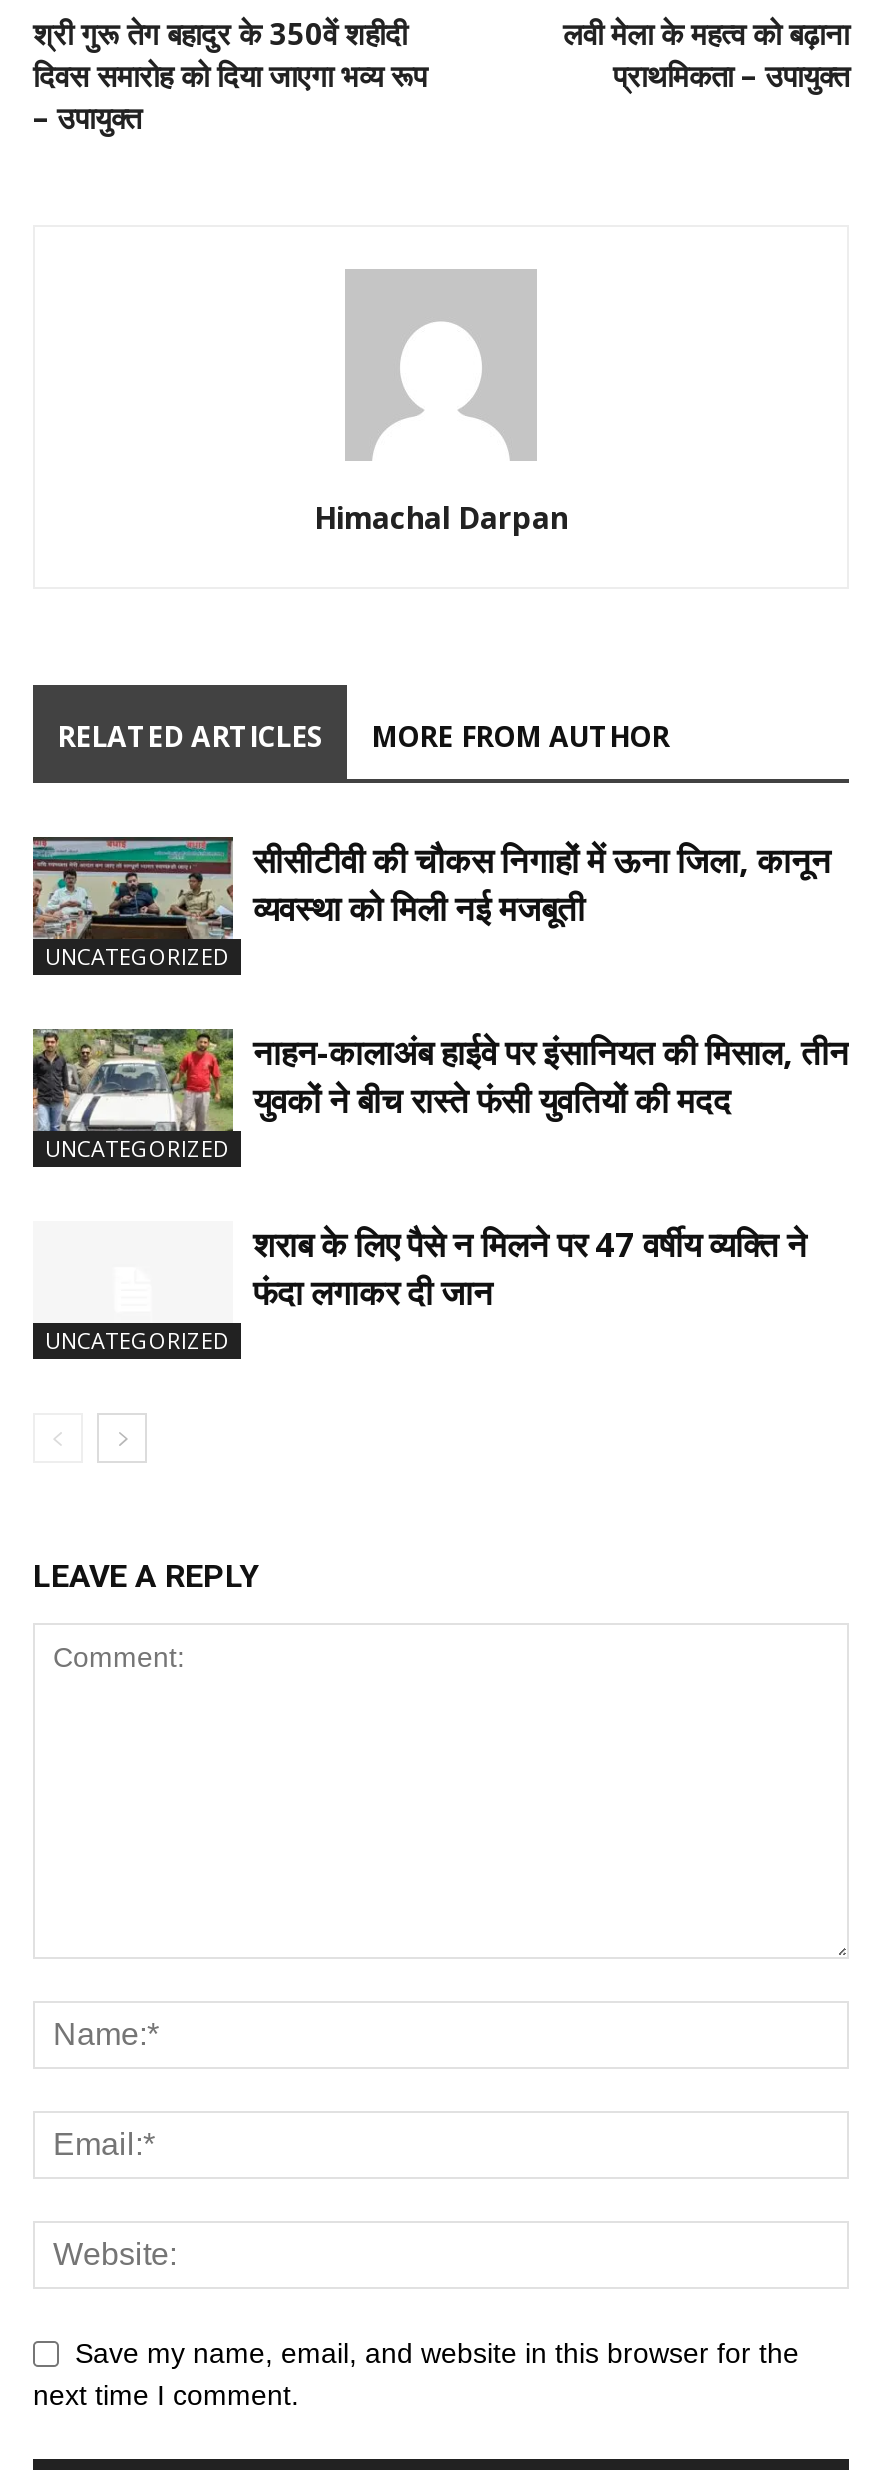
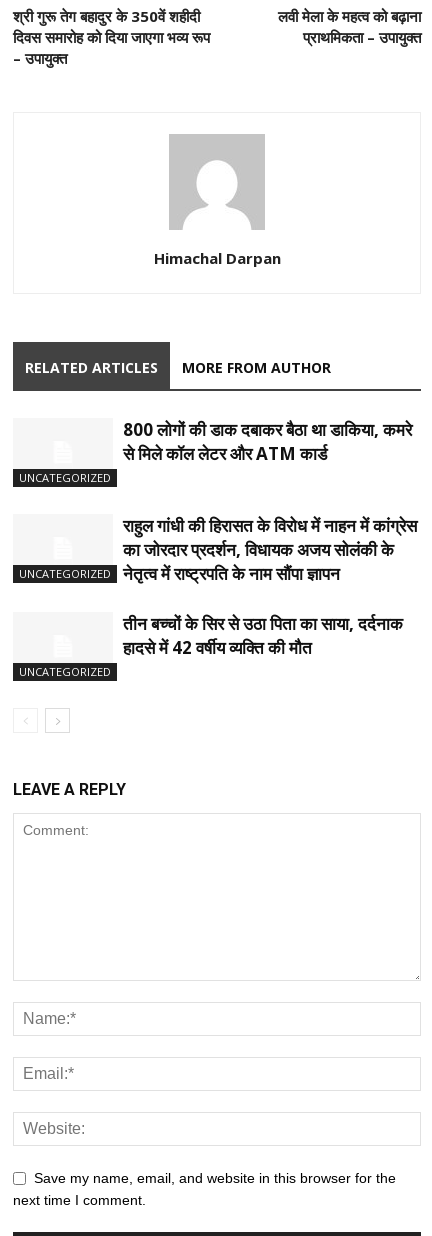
- [image]

- सीसीटीवी की चौकस निगाहों में ऊना जिला, कानून
- व्यवस्था को मिली नई मजबूती
+ 800 लोगों की डाक दबाकर बैठा था डाकिया, कमरे
+ से मिले कॉल लेटर और ATM कार्ड

- [image]

- नाहन-कालाअंब हाईवे पर इंसानियत की मिसाल, तीन
- युवकों ने बीच रास्ते फंसी युवतियों की मदद
+ राहुल गांधी की हिरासत के विरोध में नाहन में कांग्रेस
+ का जोरदार प्रदर्शन, विधायक अजय सोलंकी के
+ नेतृत्व में राष्ट्रपति के नाम सौंपा ज्ञापन

- शराब के लिए पैसे न मिलने पर 47 वर्षीय व्यक्ति ने
- फंदा लगाकर दी जान
+ तीन बच्चों के सिर से उठा पिता का साया, दर्दनाक
+ हादसे में 42 वर्षीय व्यक्ति की मौत
